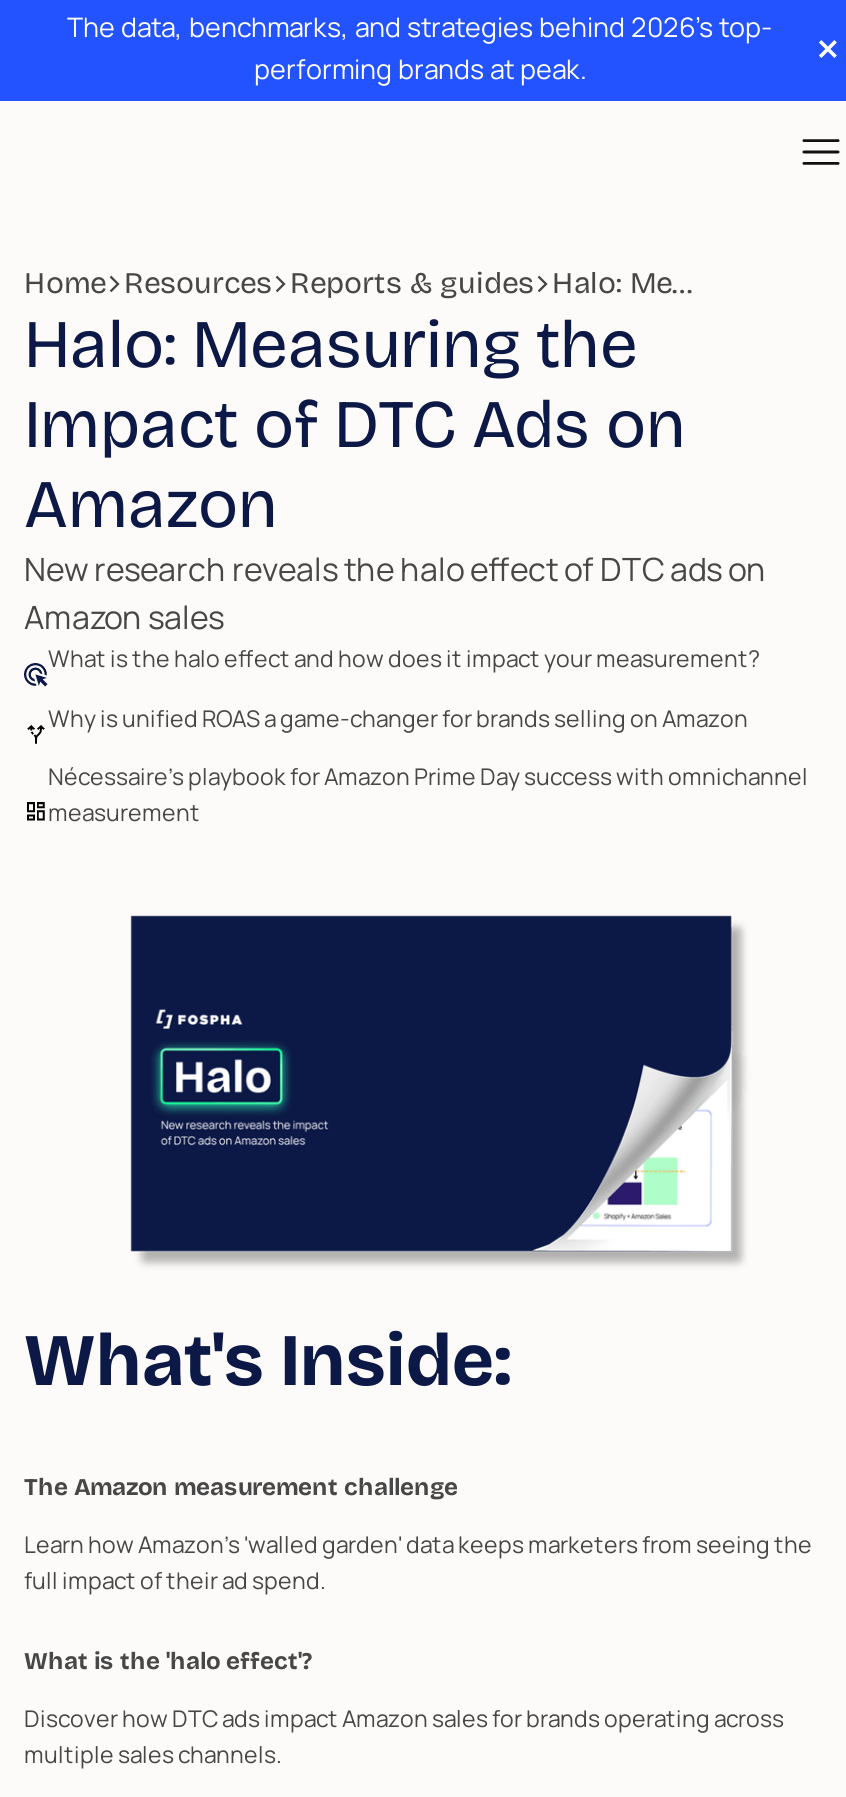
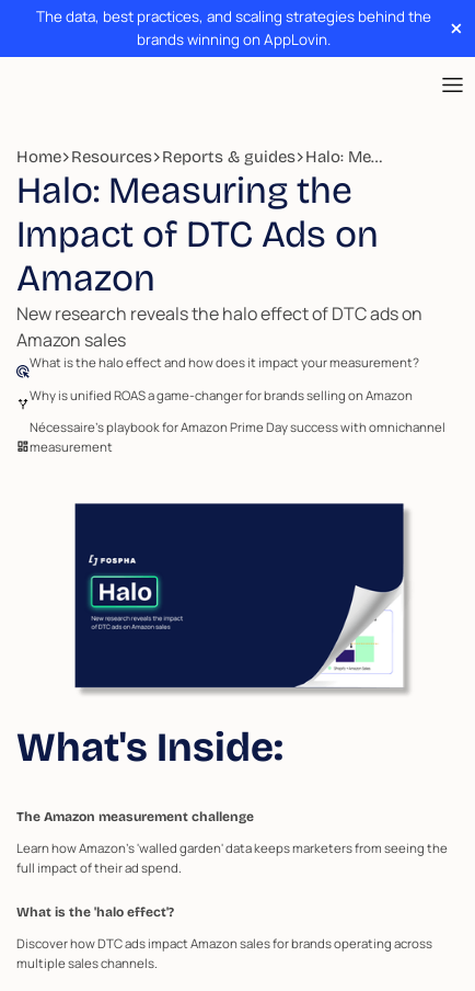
- The data, benchmarks, and strategies behind 2026's top-
- performing brands at peak.
+ The data, best practices, and scaling strategies behind the
+ brands winning on AppLovin.
